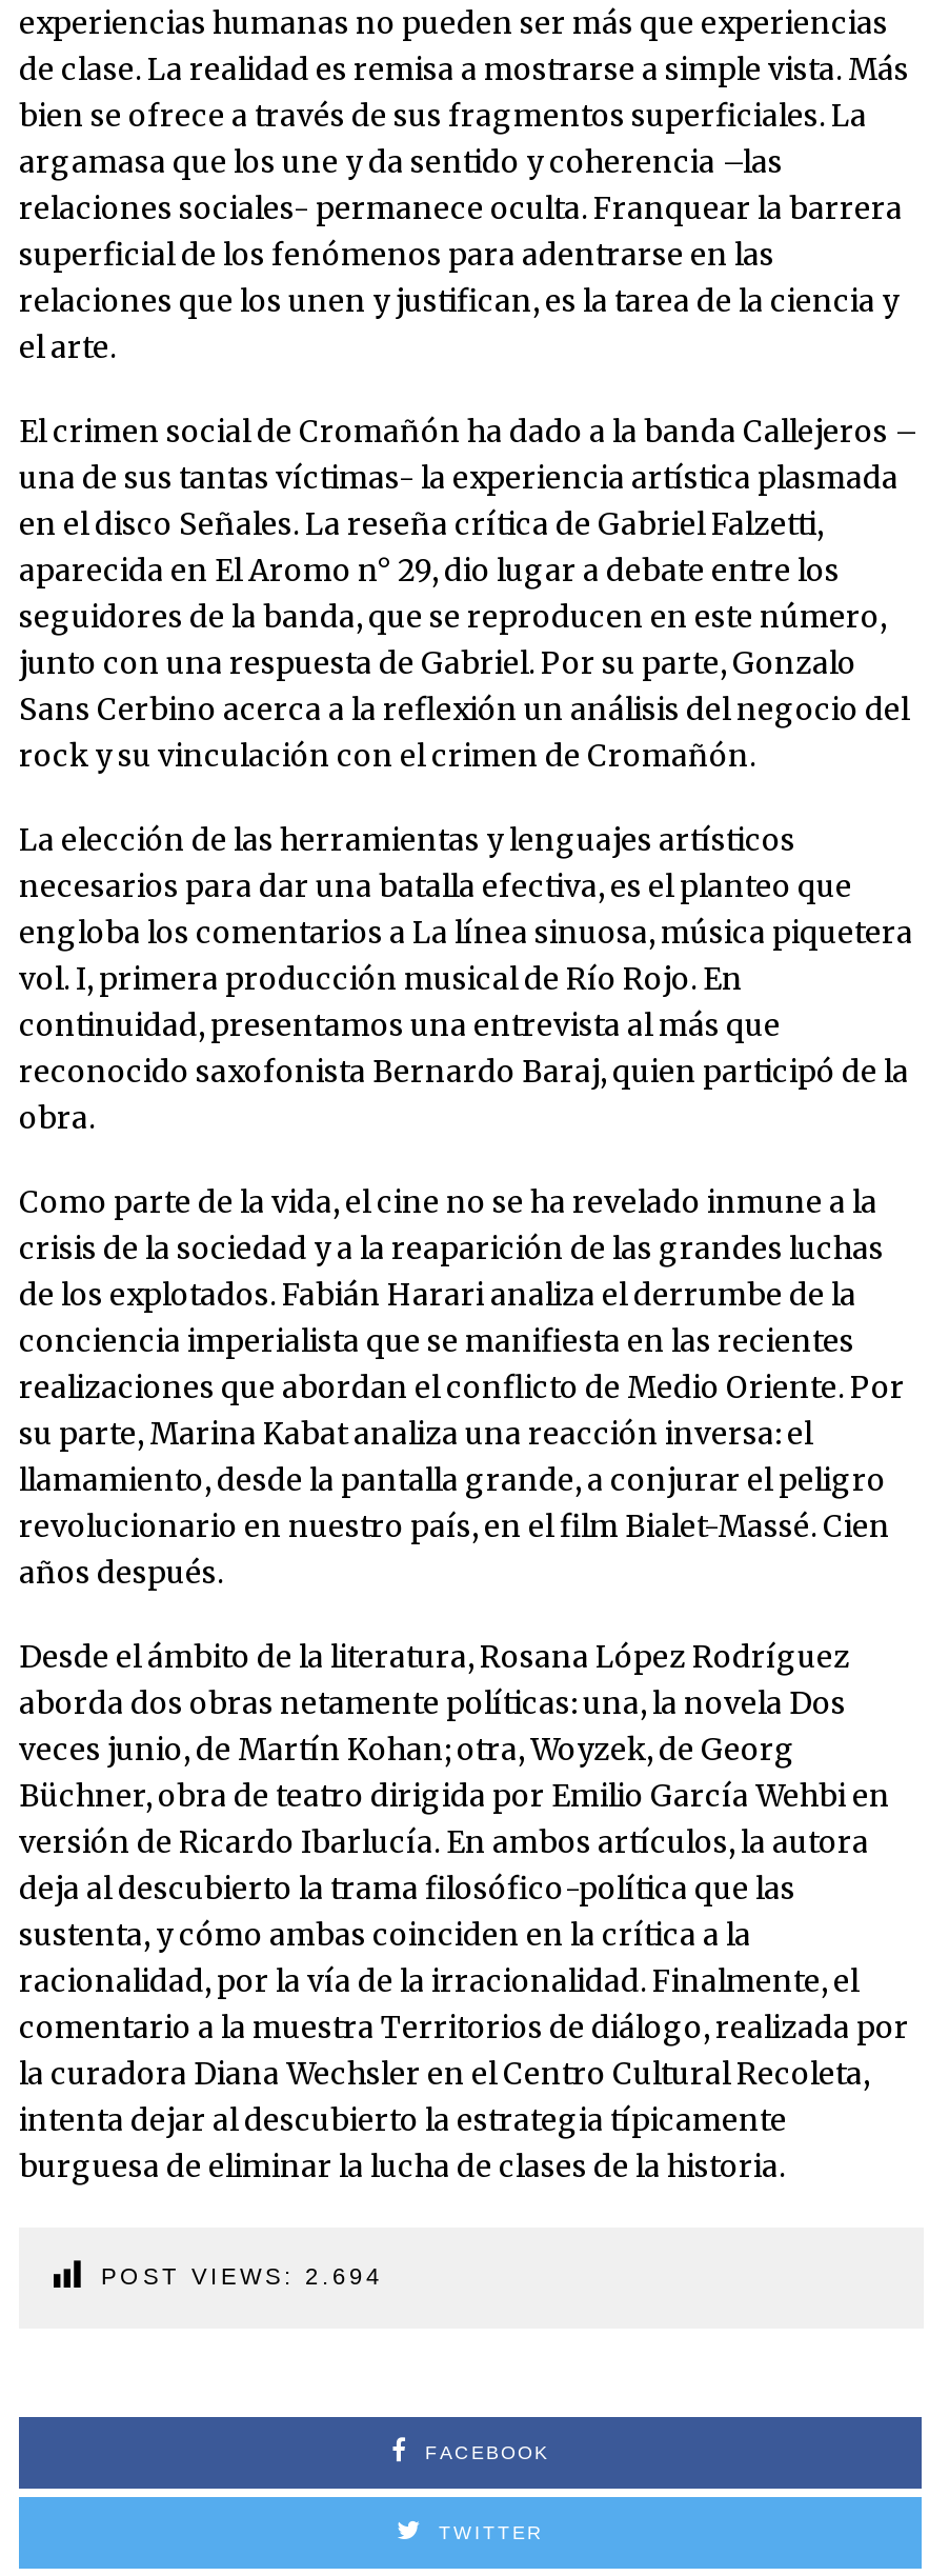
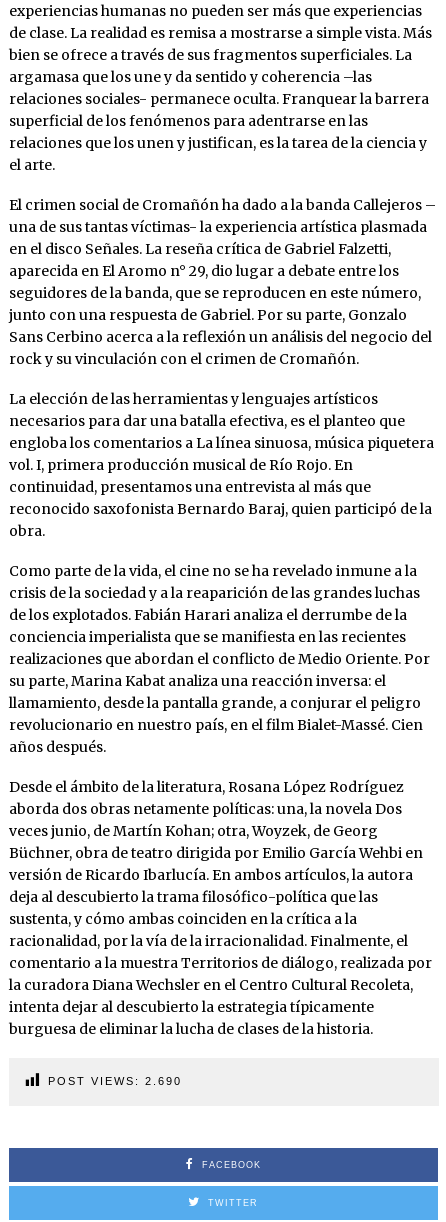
- POST VIEWS: 2.694
+ POST VIEWS: 2.690
